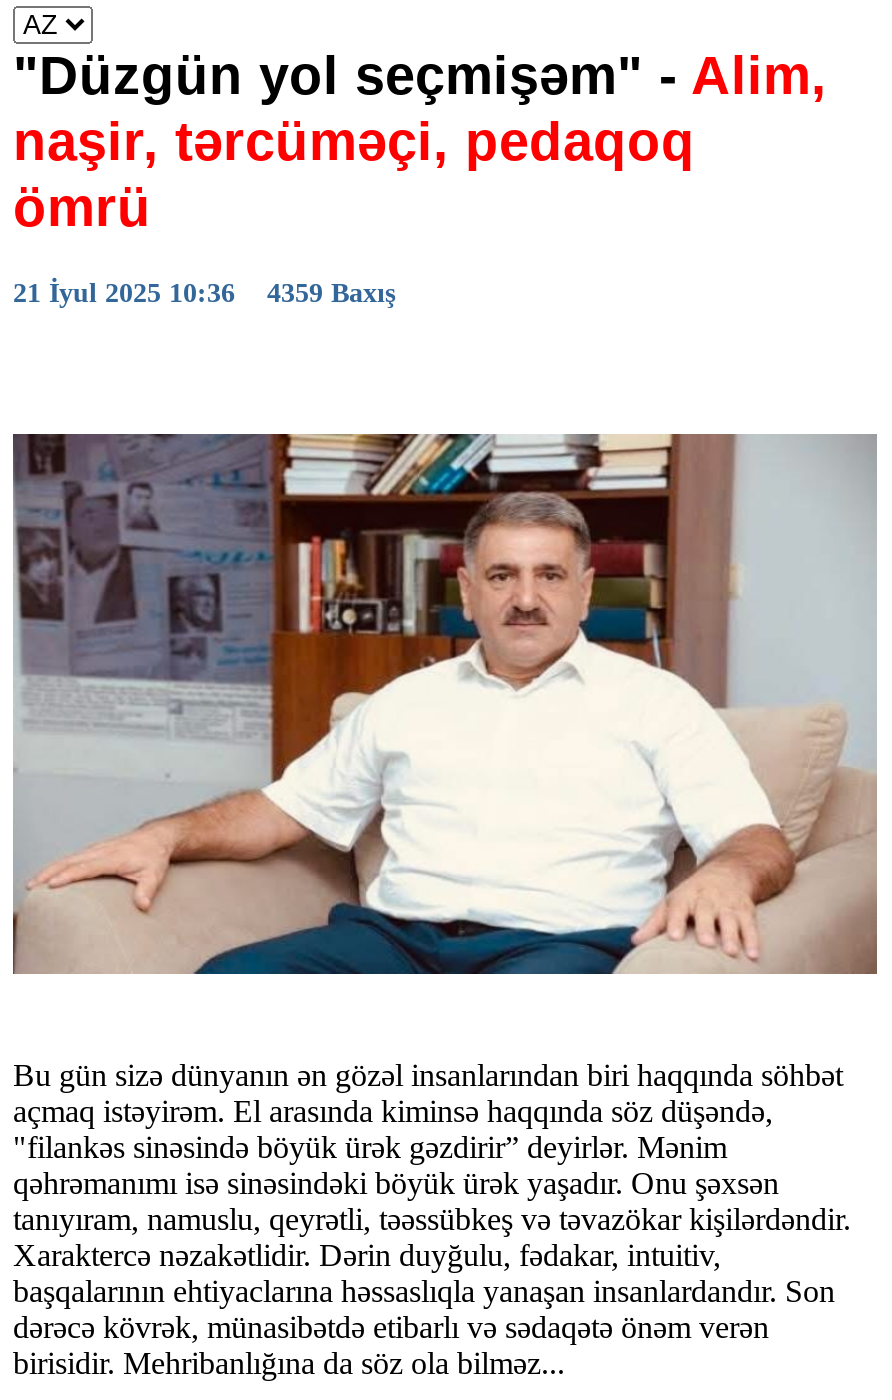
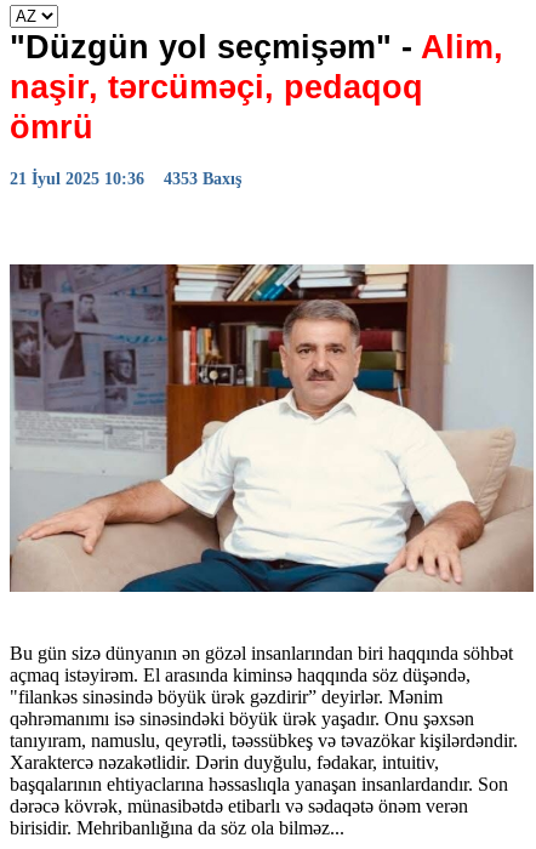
- 21 İyul 2025 10:36 4359 Baxış
+ 21 İyul 2025 10:36 4353 Baxış
